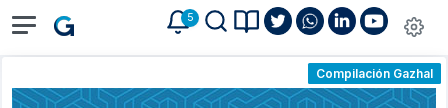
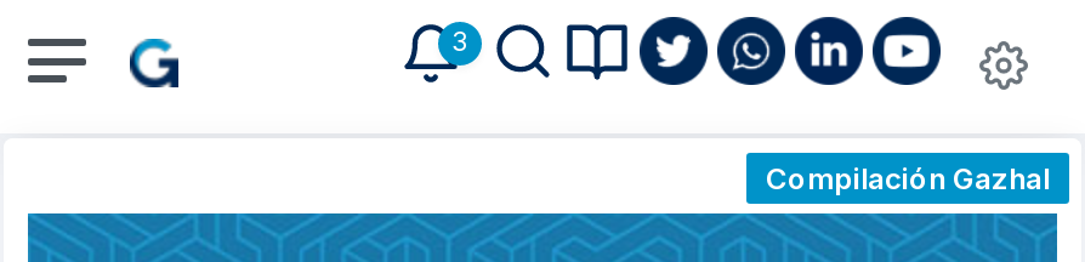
- 5
+ 3
